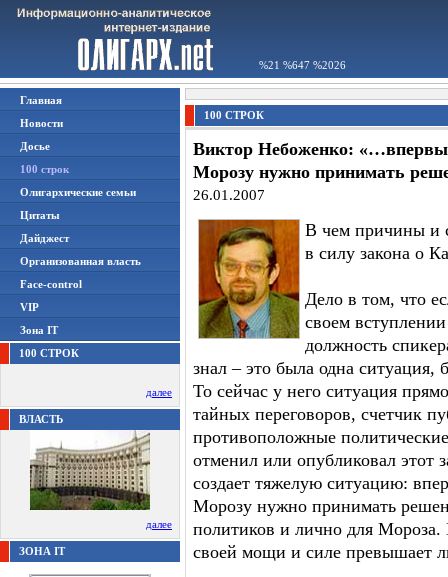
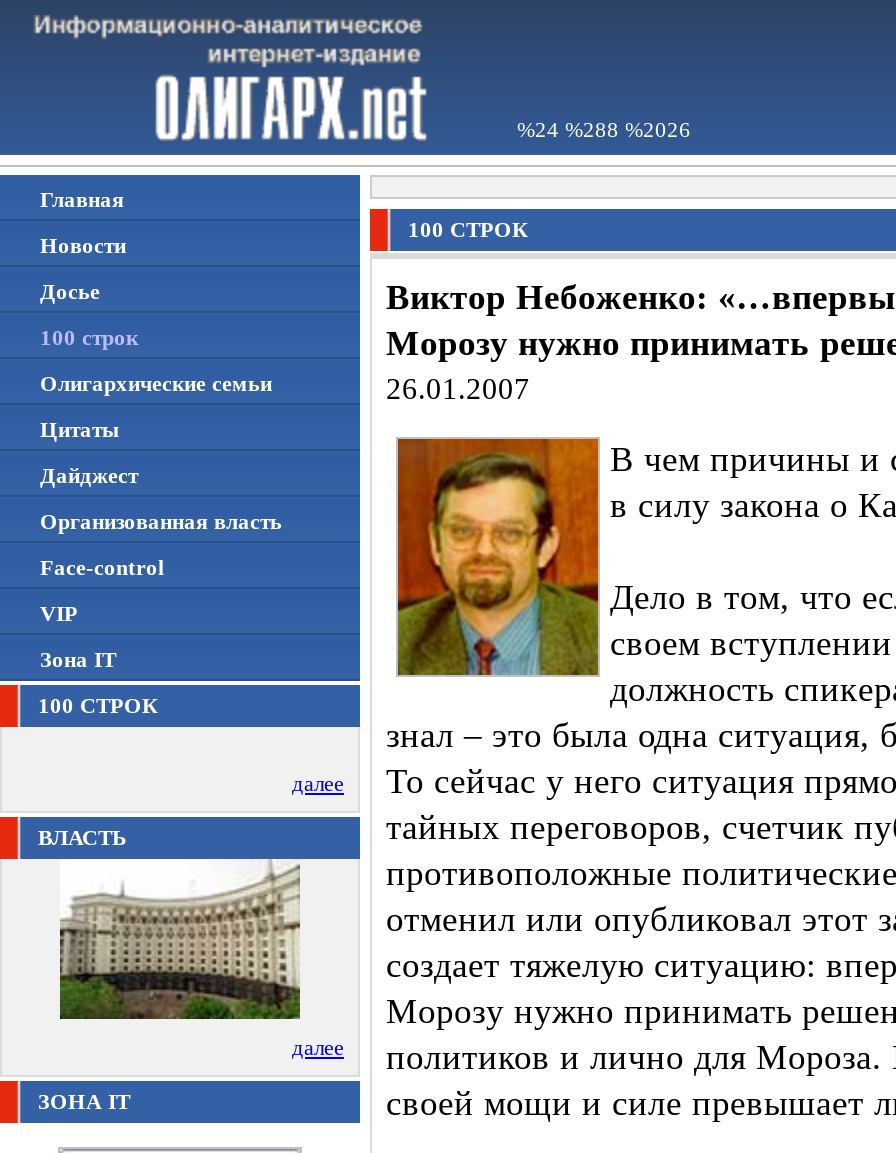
- %21 %647 %2026
+ %24 %288 %2026
